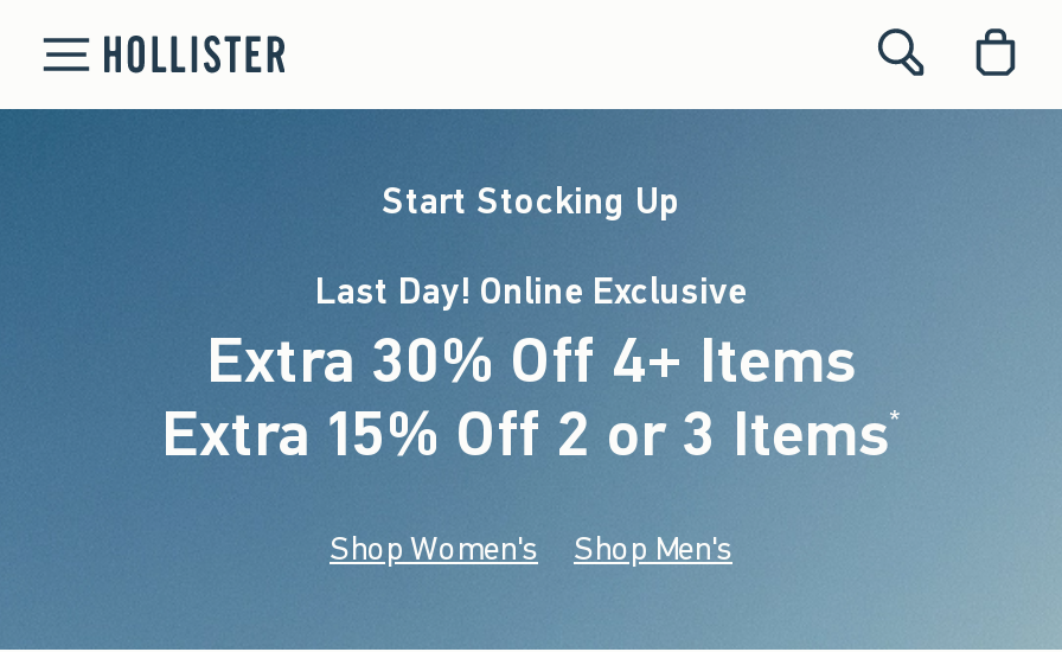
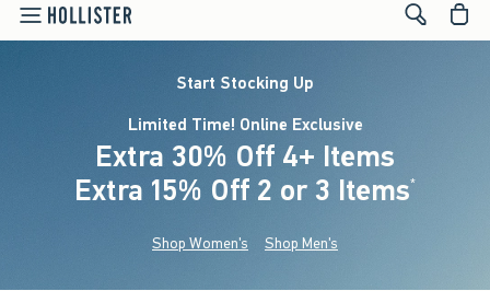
- Last Day! Online Exclusive
+ Limited Time! Online Exclusive
